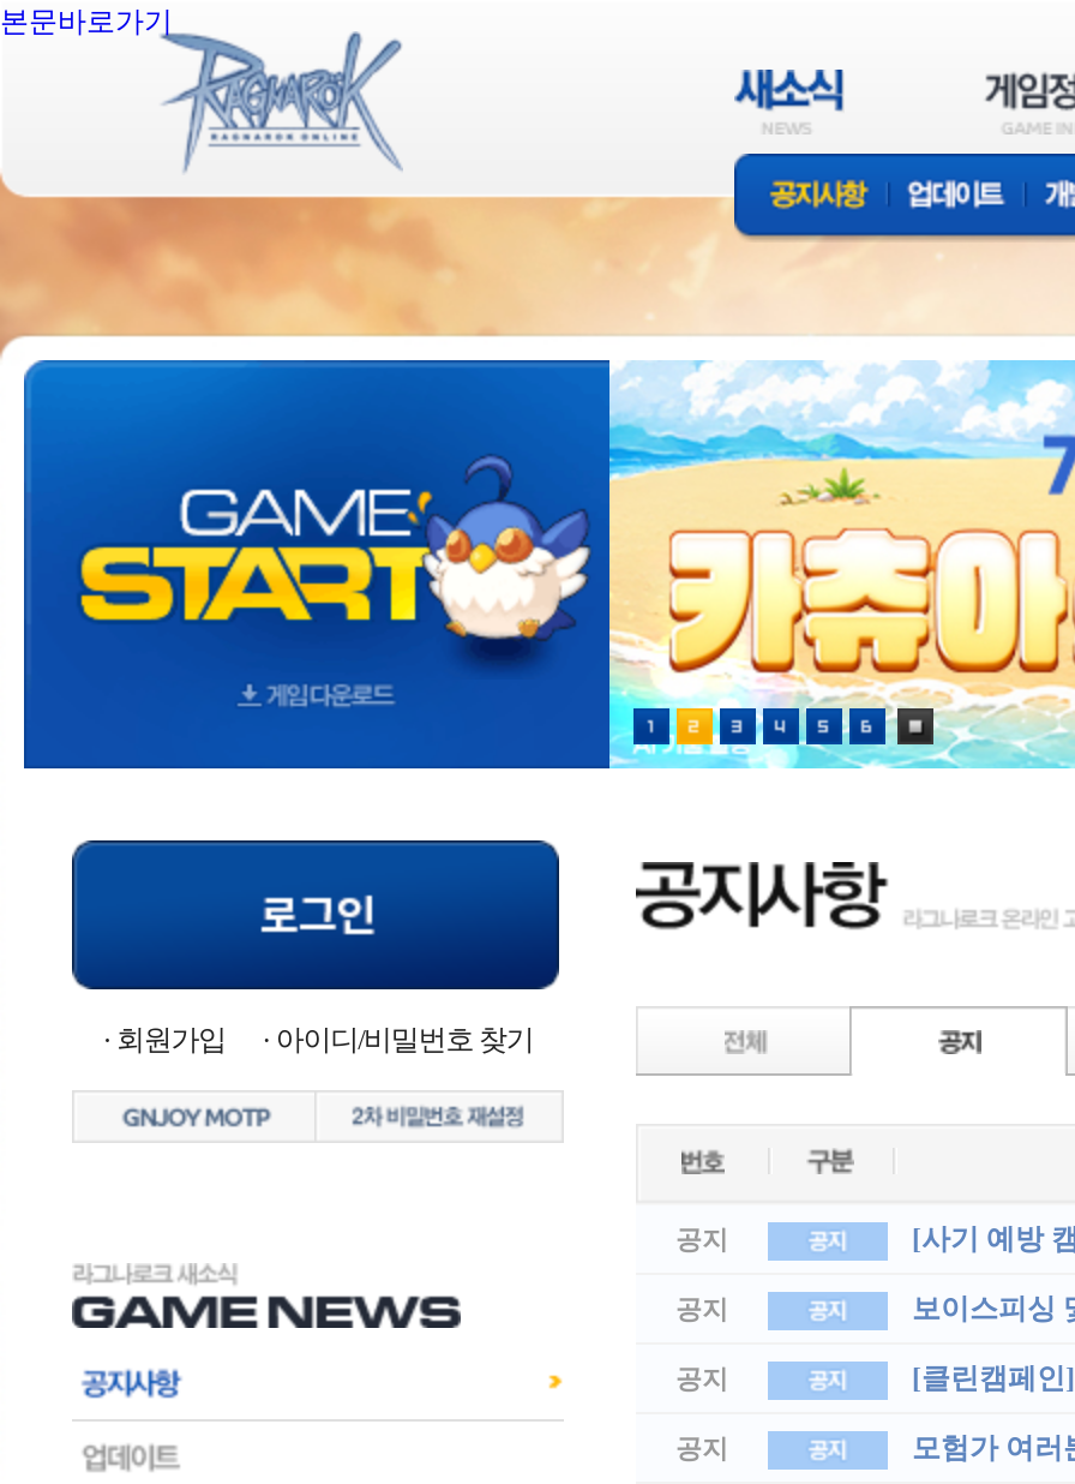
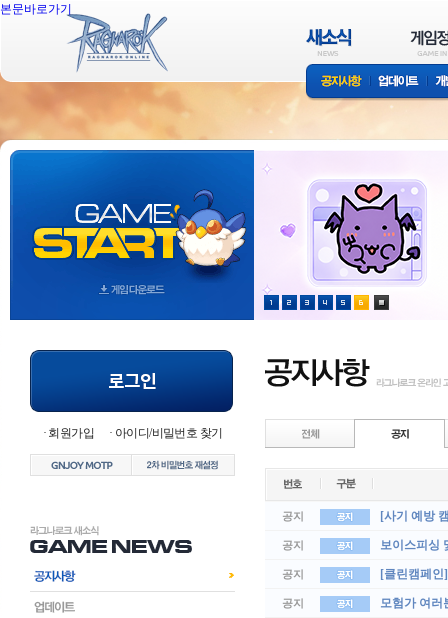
- [image]
+ [image]
